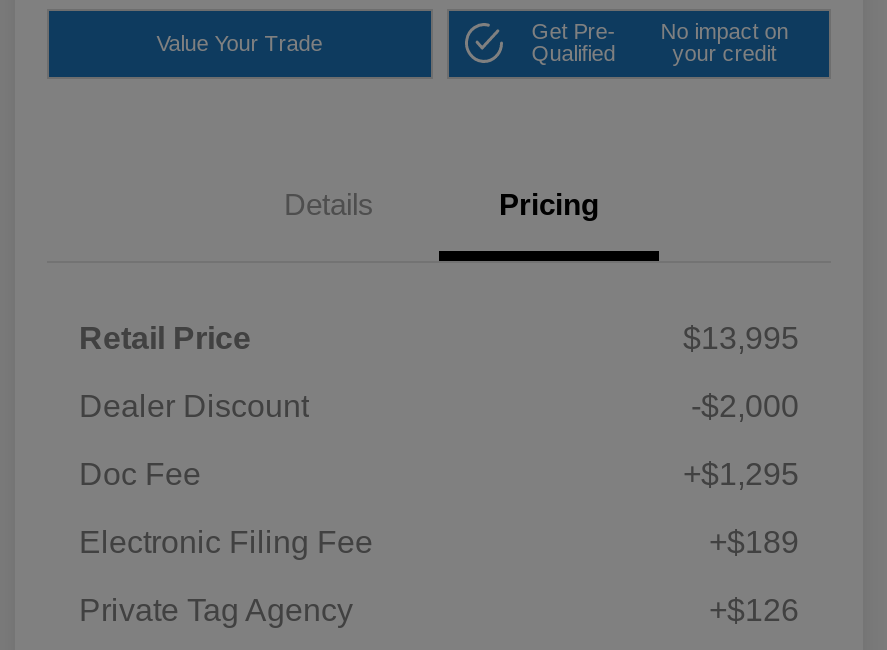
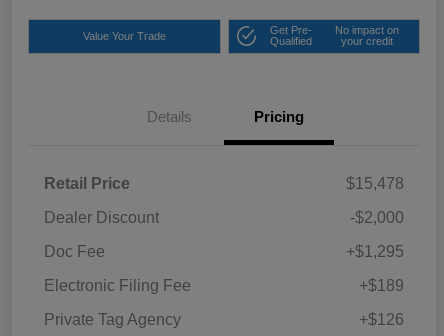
- $13,995
+ $15,478
